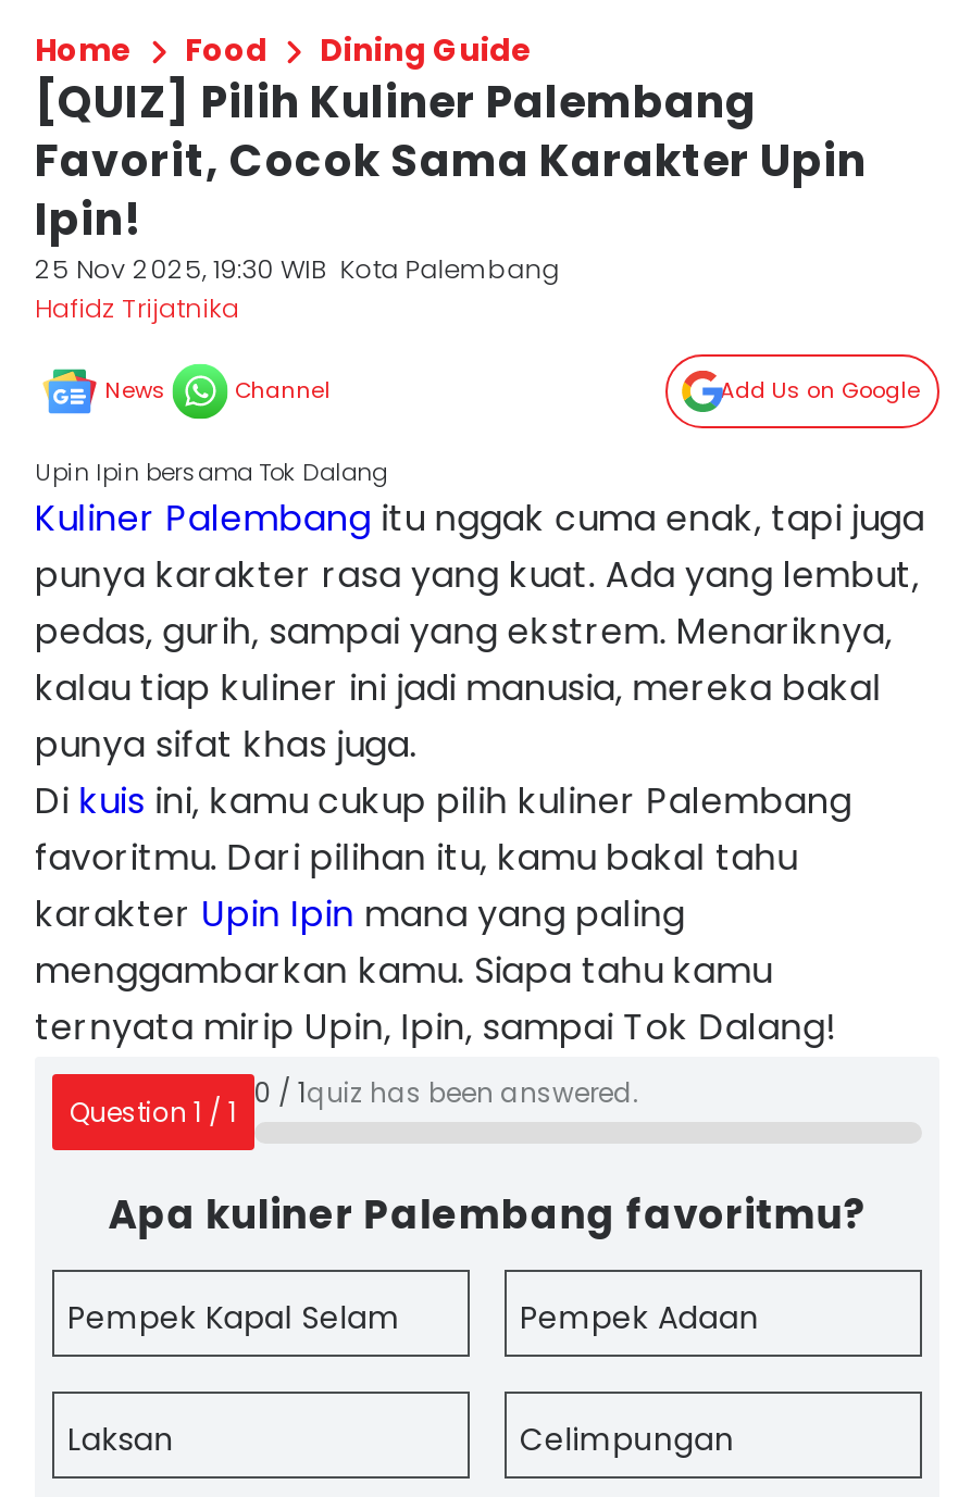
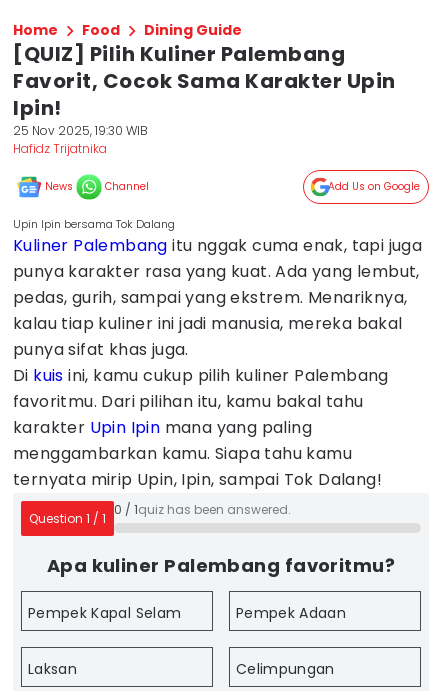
- 25 Nov 2025, 19:30 WIB Kota Palembang
+ 25 Nov 2025, 19:30 WIB
